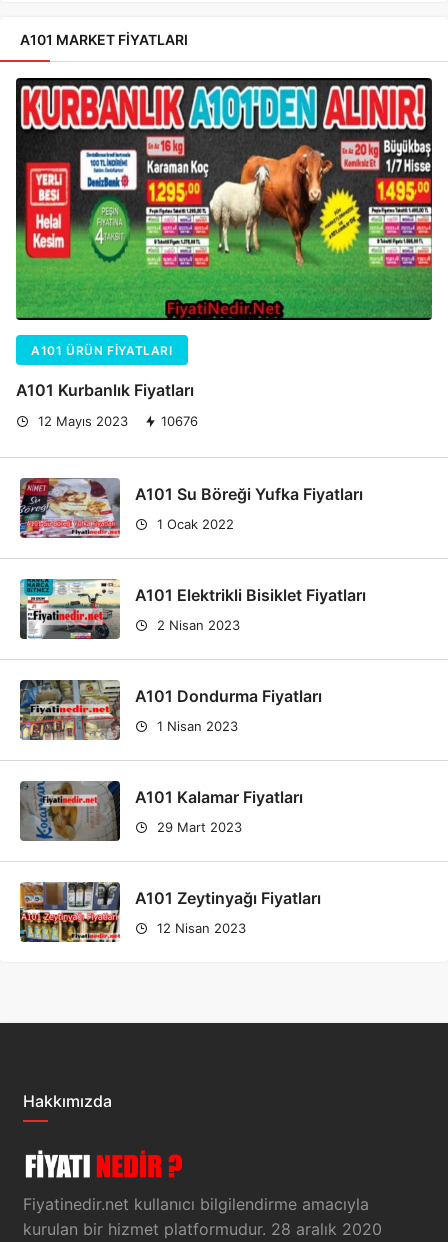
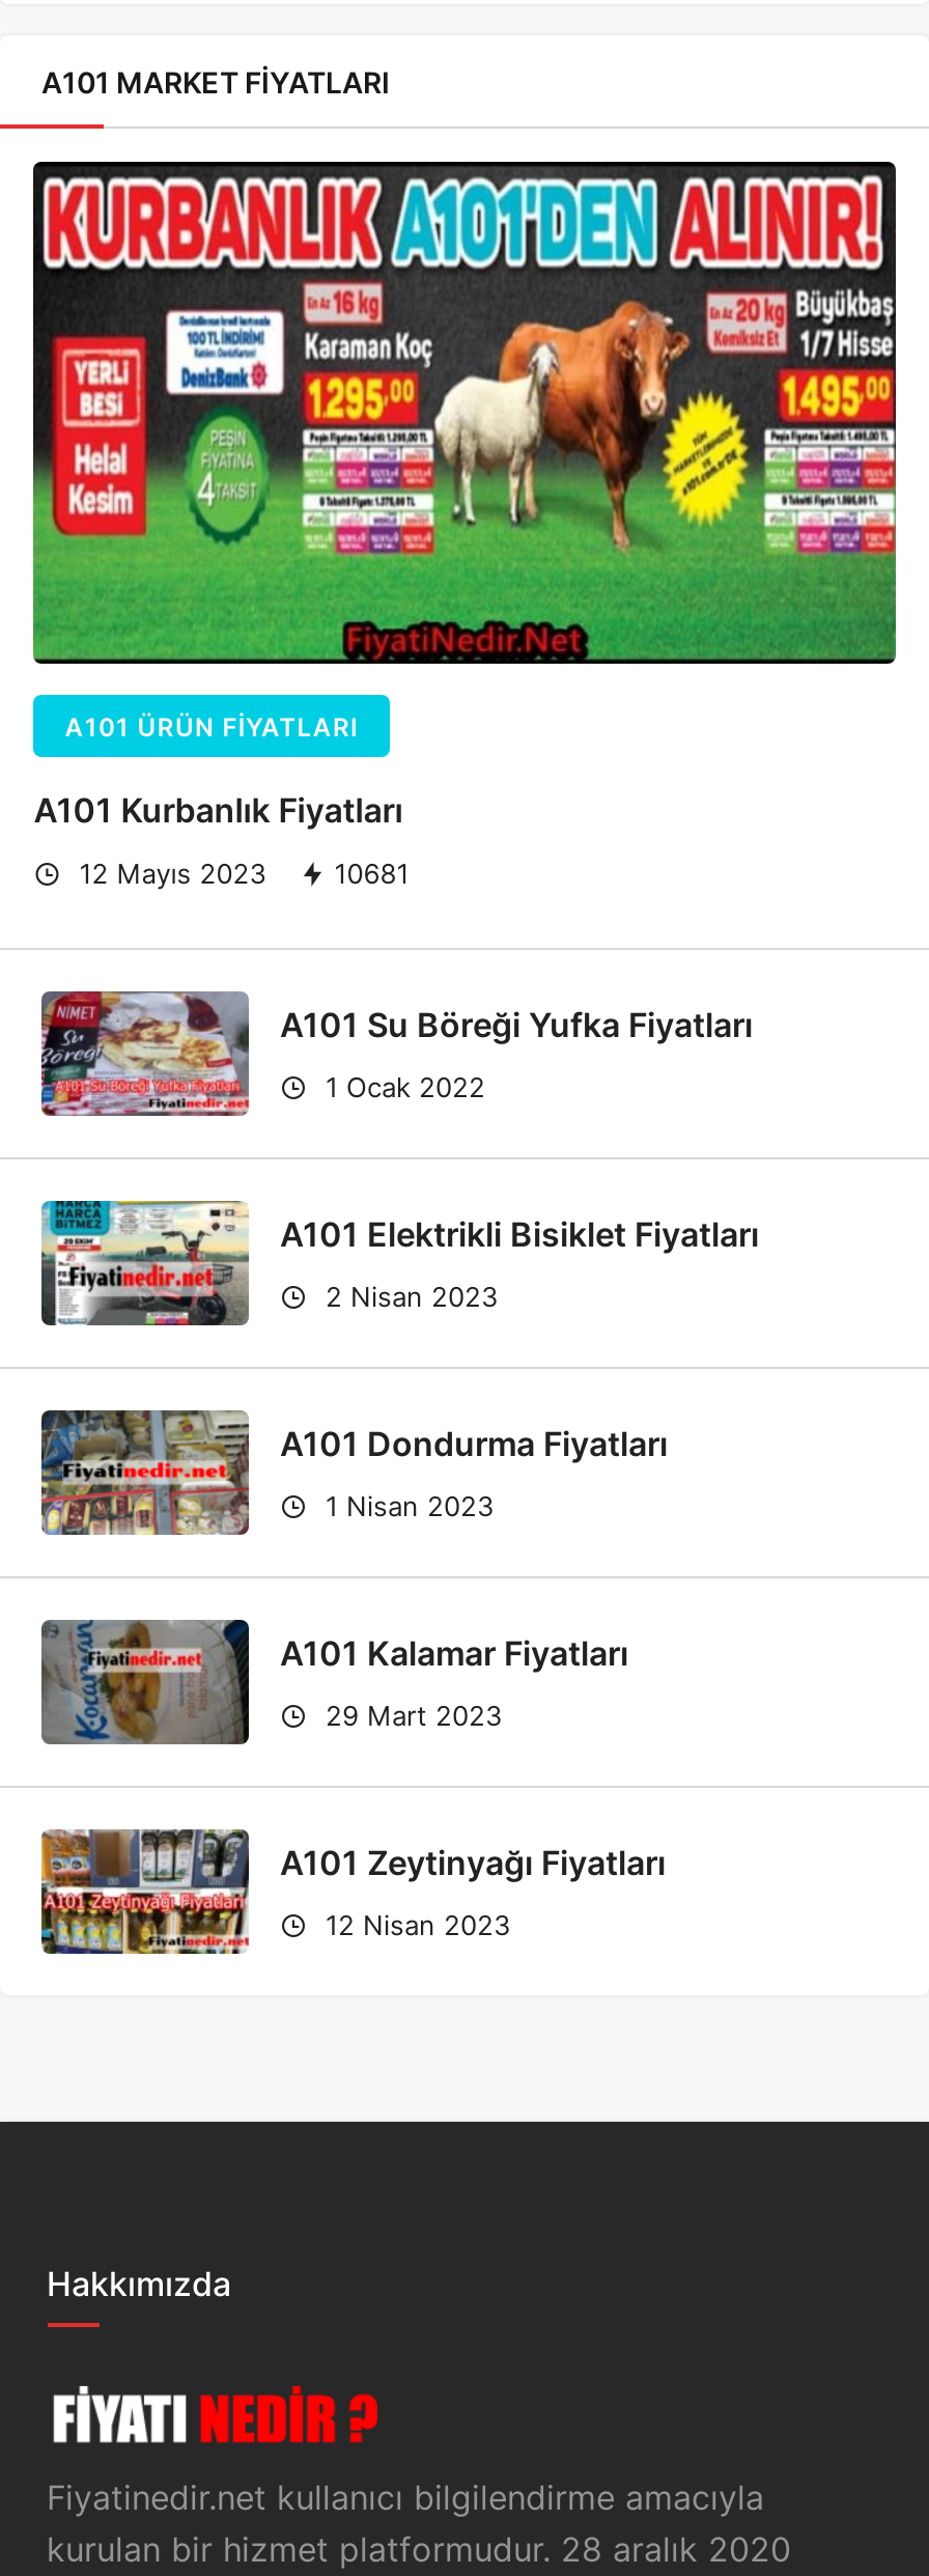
- 12 Mayıs 2023 10676
+ 12 Mayıs 2023 10681
